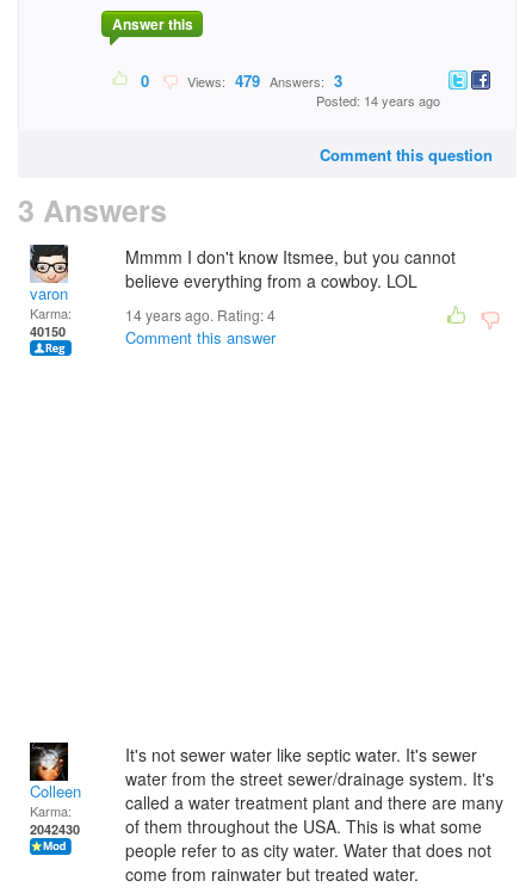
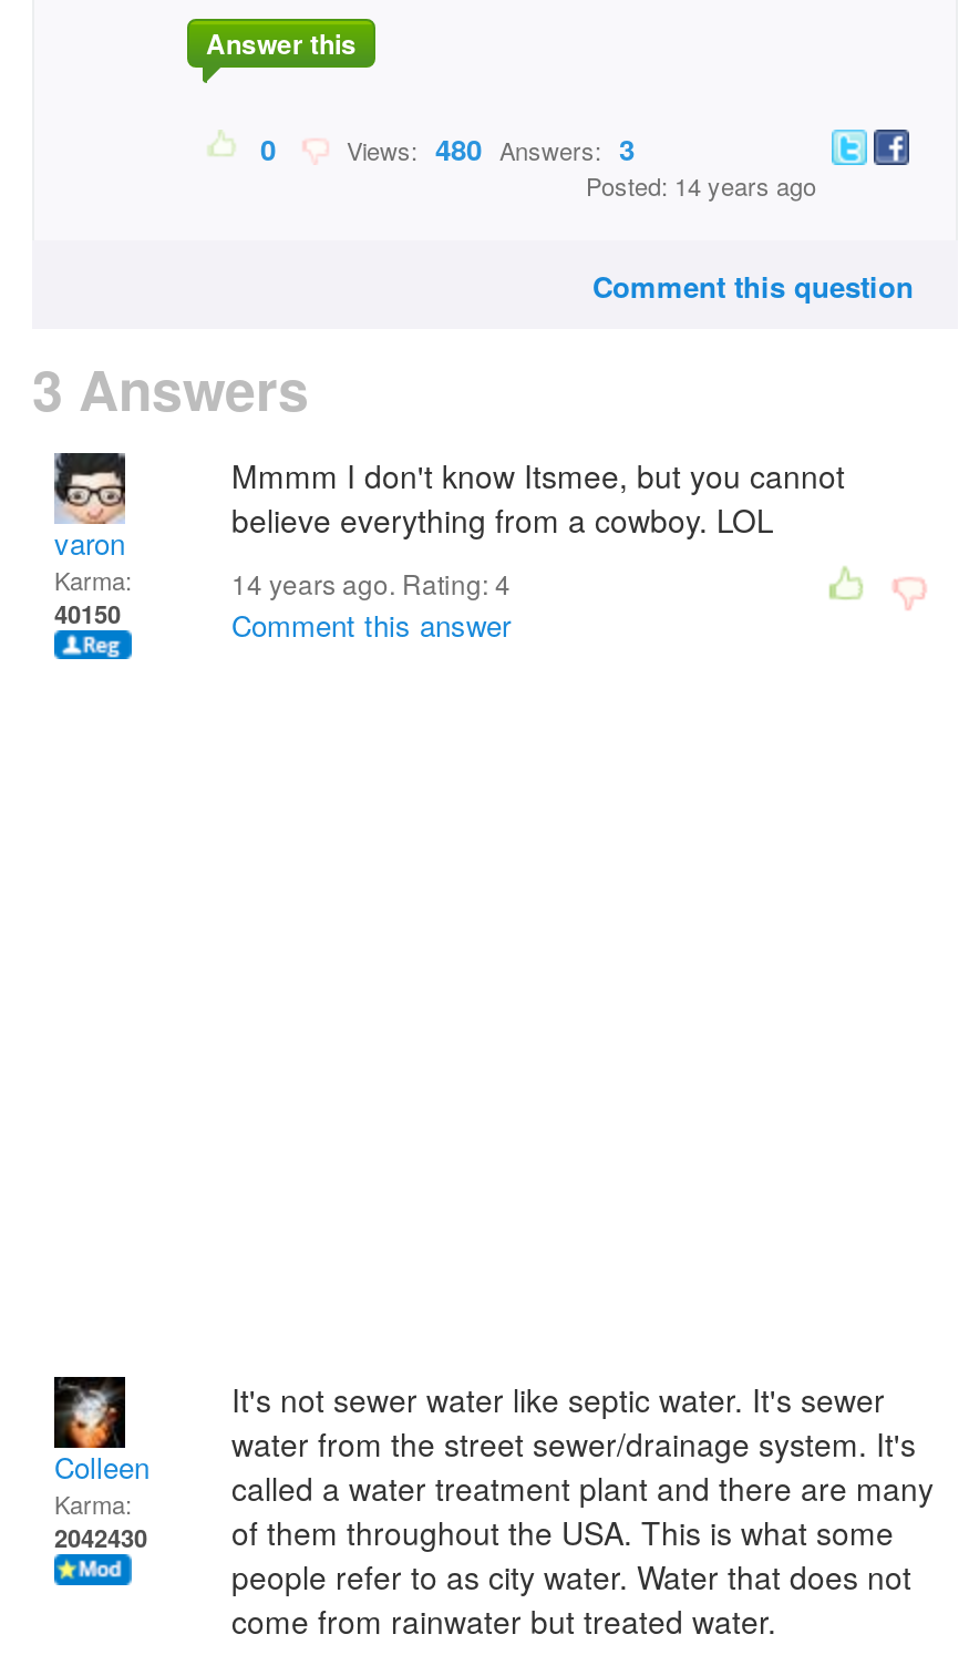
- Views: 479 Answers: 3
+ Views: 480 Answers: 3
